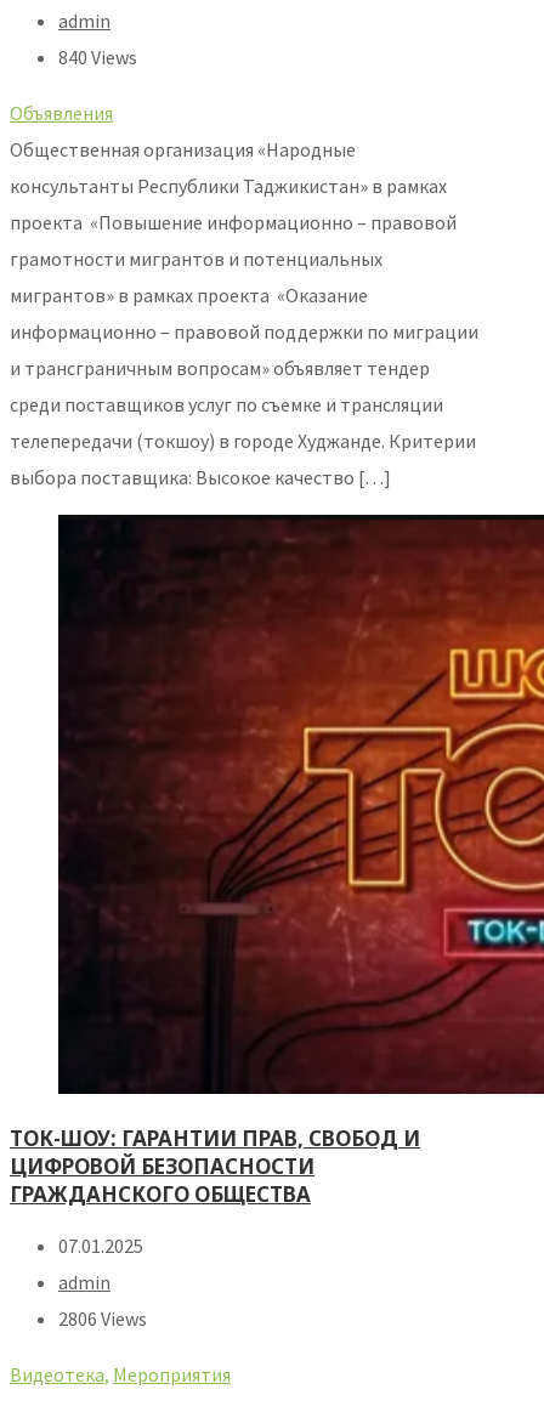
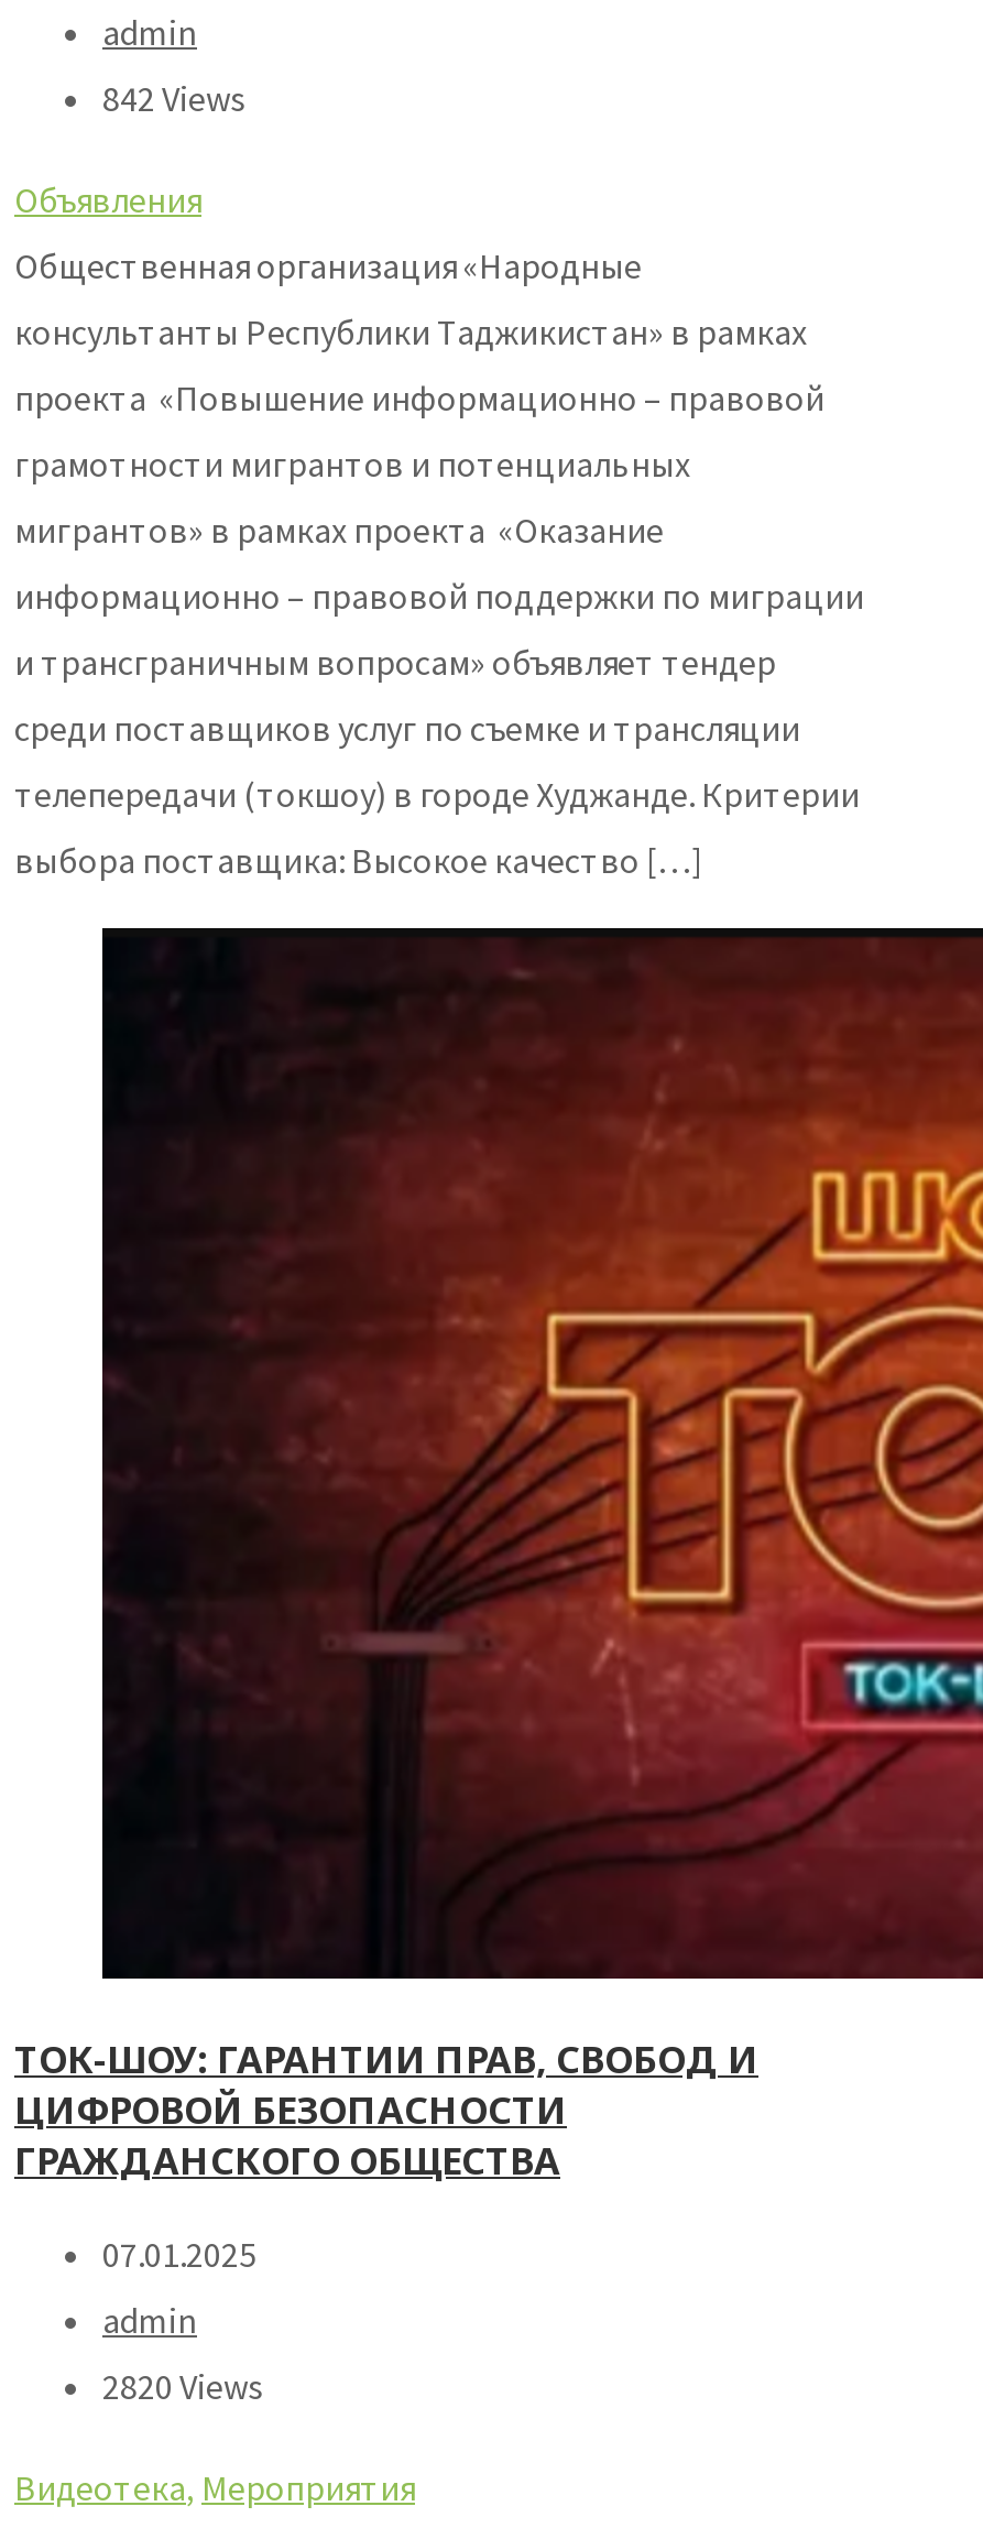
- 840 Views
+ 842 Views

- 2806 Views
+ 2820 Views
